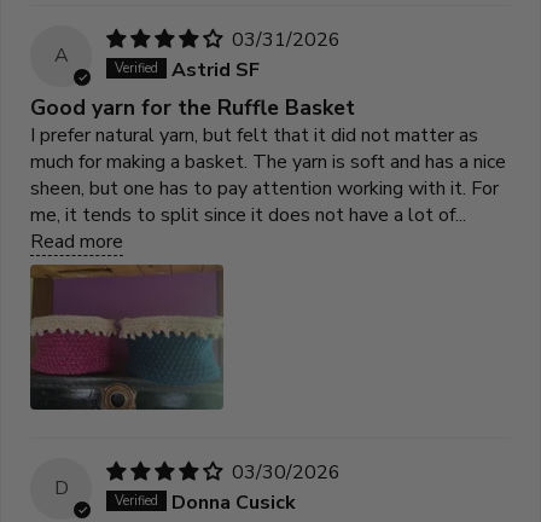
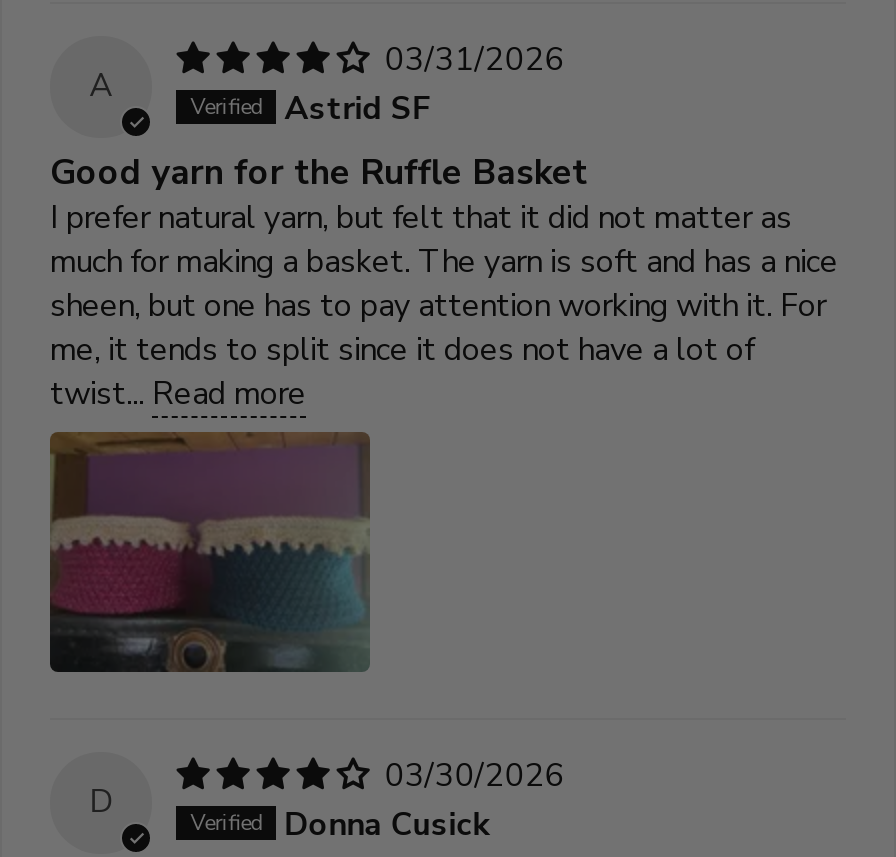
- me, it tends to split since it does not have a lot of...
- Read more
+ me, it tends to split since it does not have a lot of
+ twist... Read more
